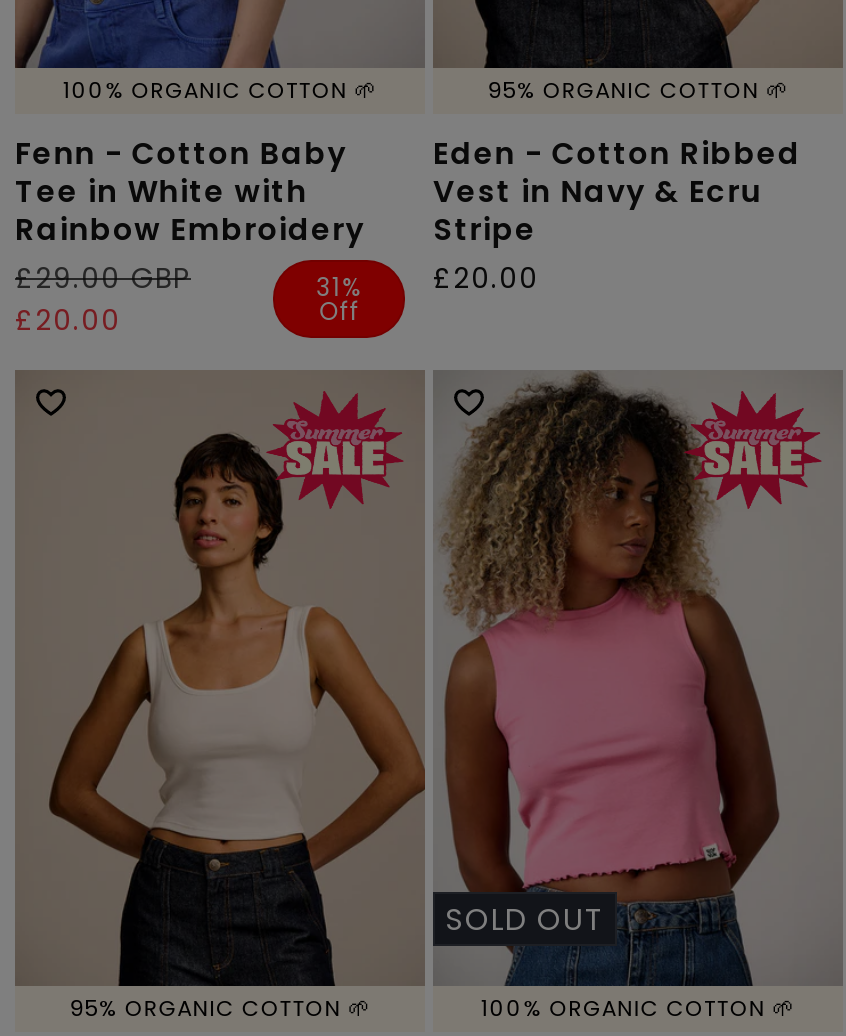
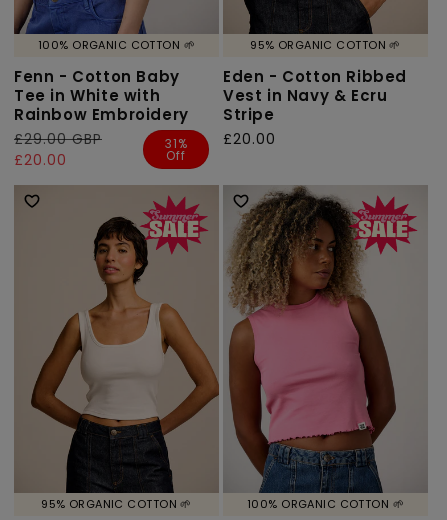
- SOLD OUT
